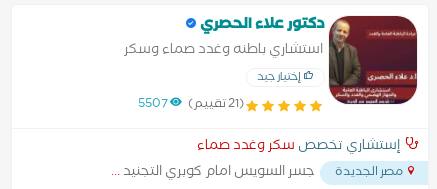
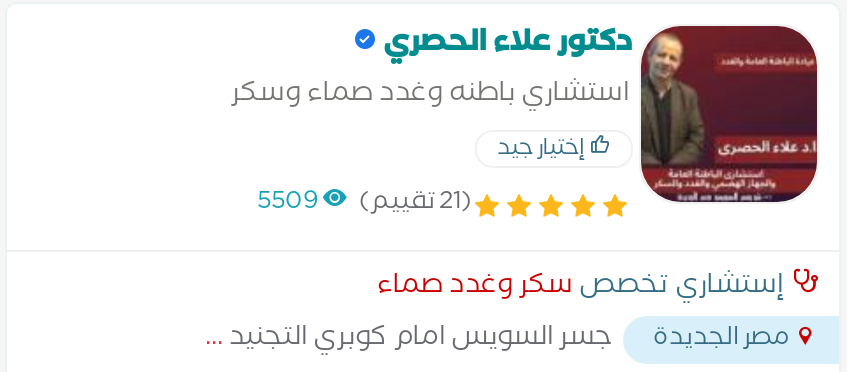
- 5507
+ 5509
